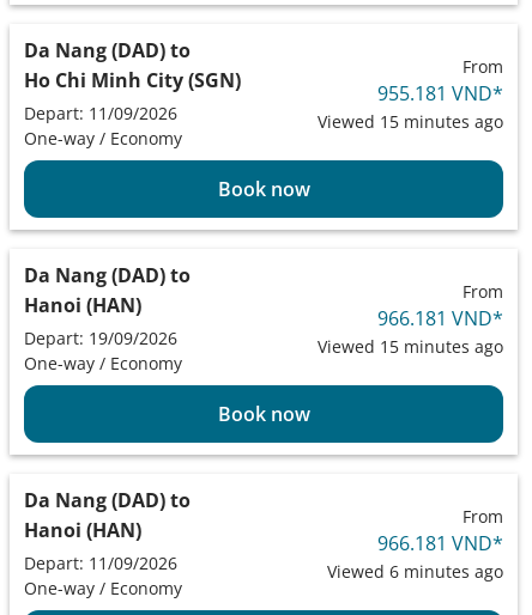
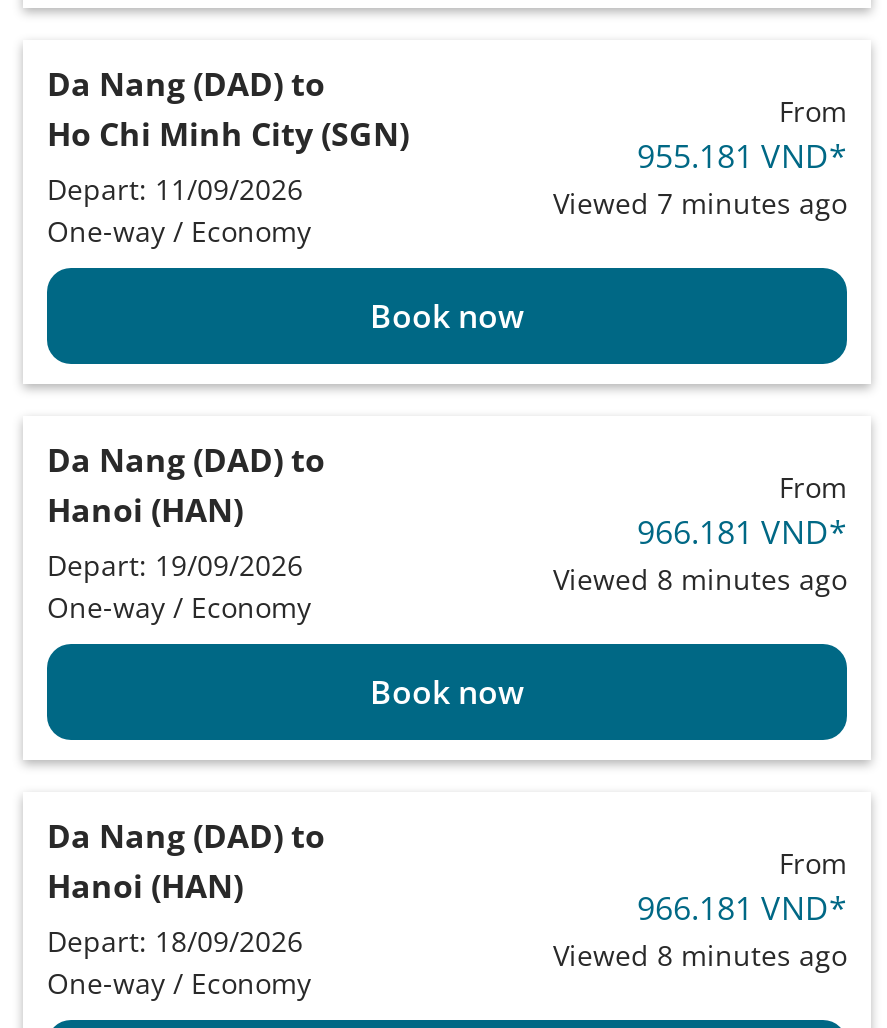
- Viewed 15 minutes ago
+ Viewed 7 minutes ago

- Viewed 15 minutes ago
+ Viewed 8 minutes ago

- Depart: 11/09/2026
+ Depart: 18/09/2026

- Viewed 6 minutes ago
+ Viewed 8 minutes ago
